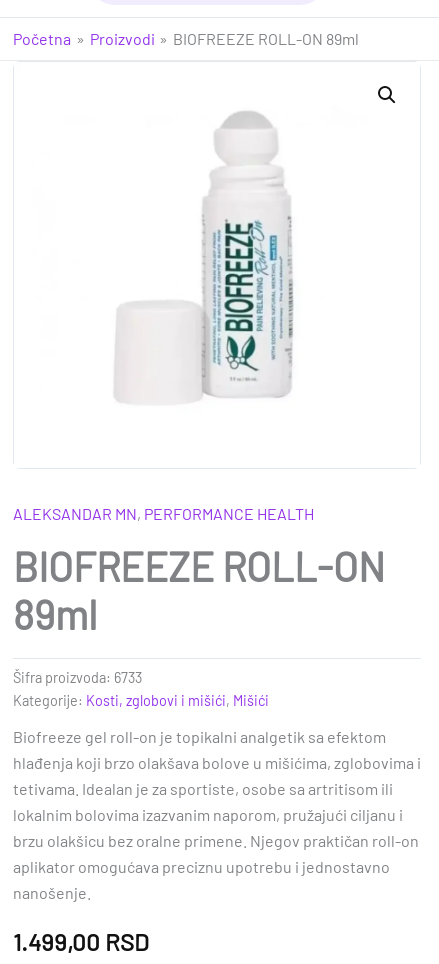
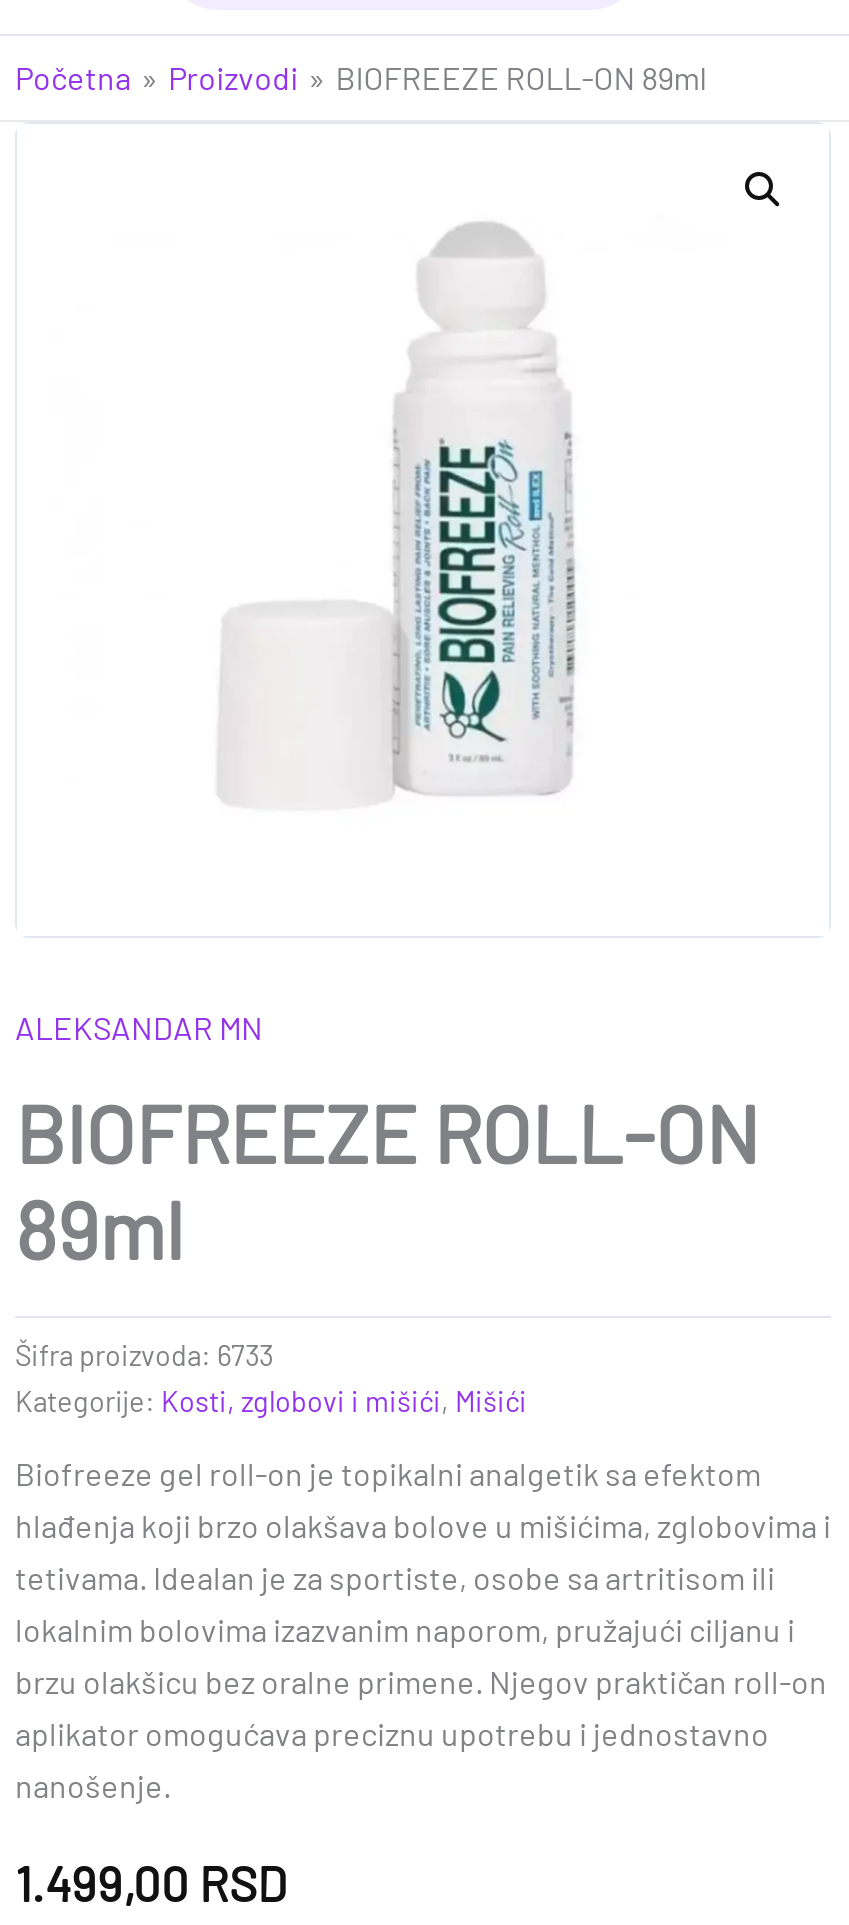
- ALEKSANDAR MN, PERFORMANCE HEALTH
+ ALEKSANDAR MN
